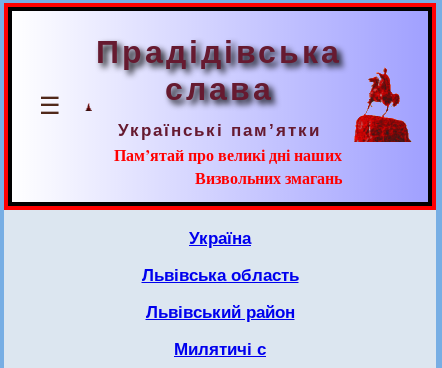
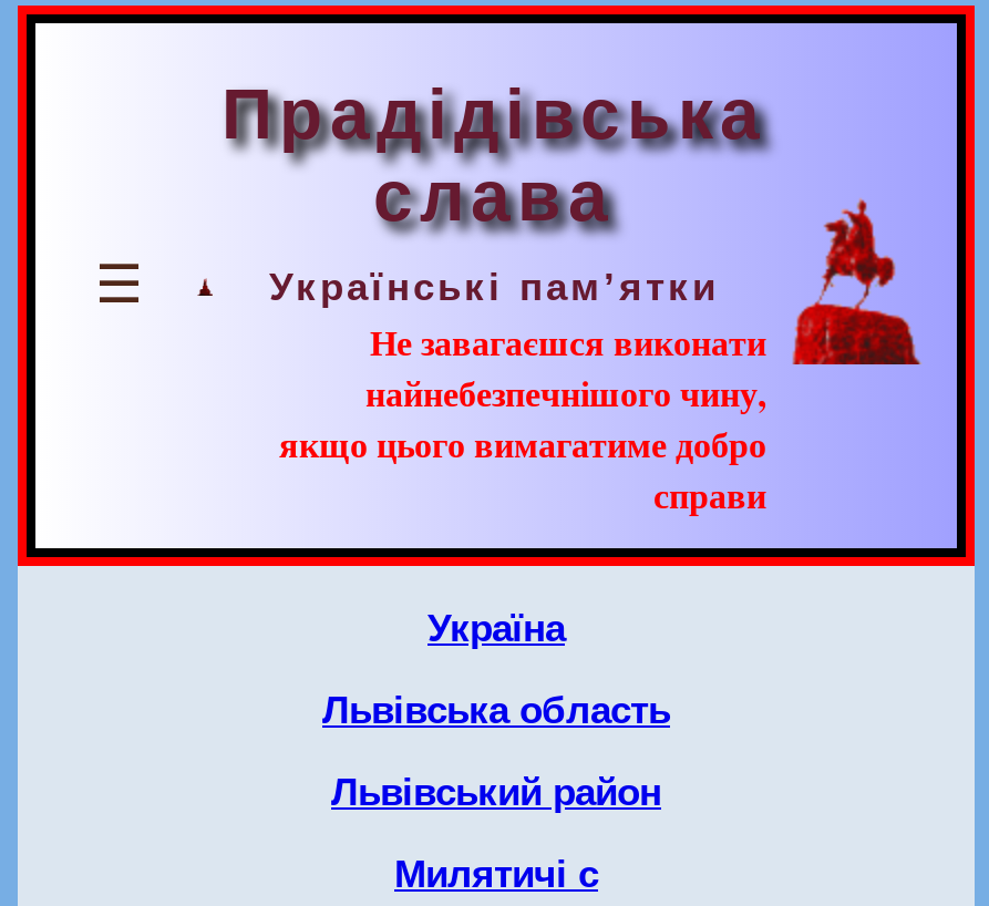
- Пам’ятай про великі дні наших
- Визвольних змагань
+ Не завагаєшся виконати
+ найнебезпечнішого чину,
+ якщо цього вимагатиме добро
+ справи
